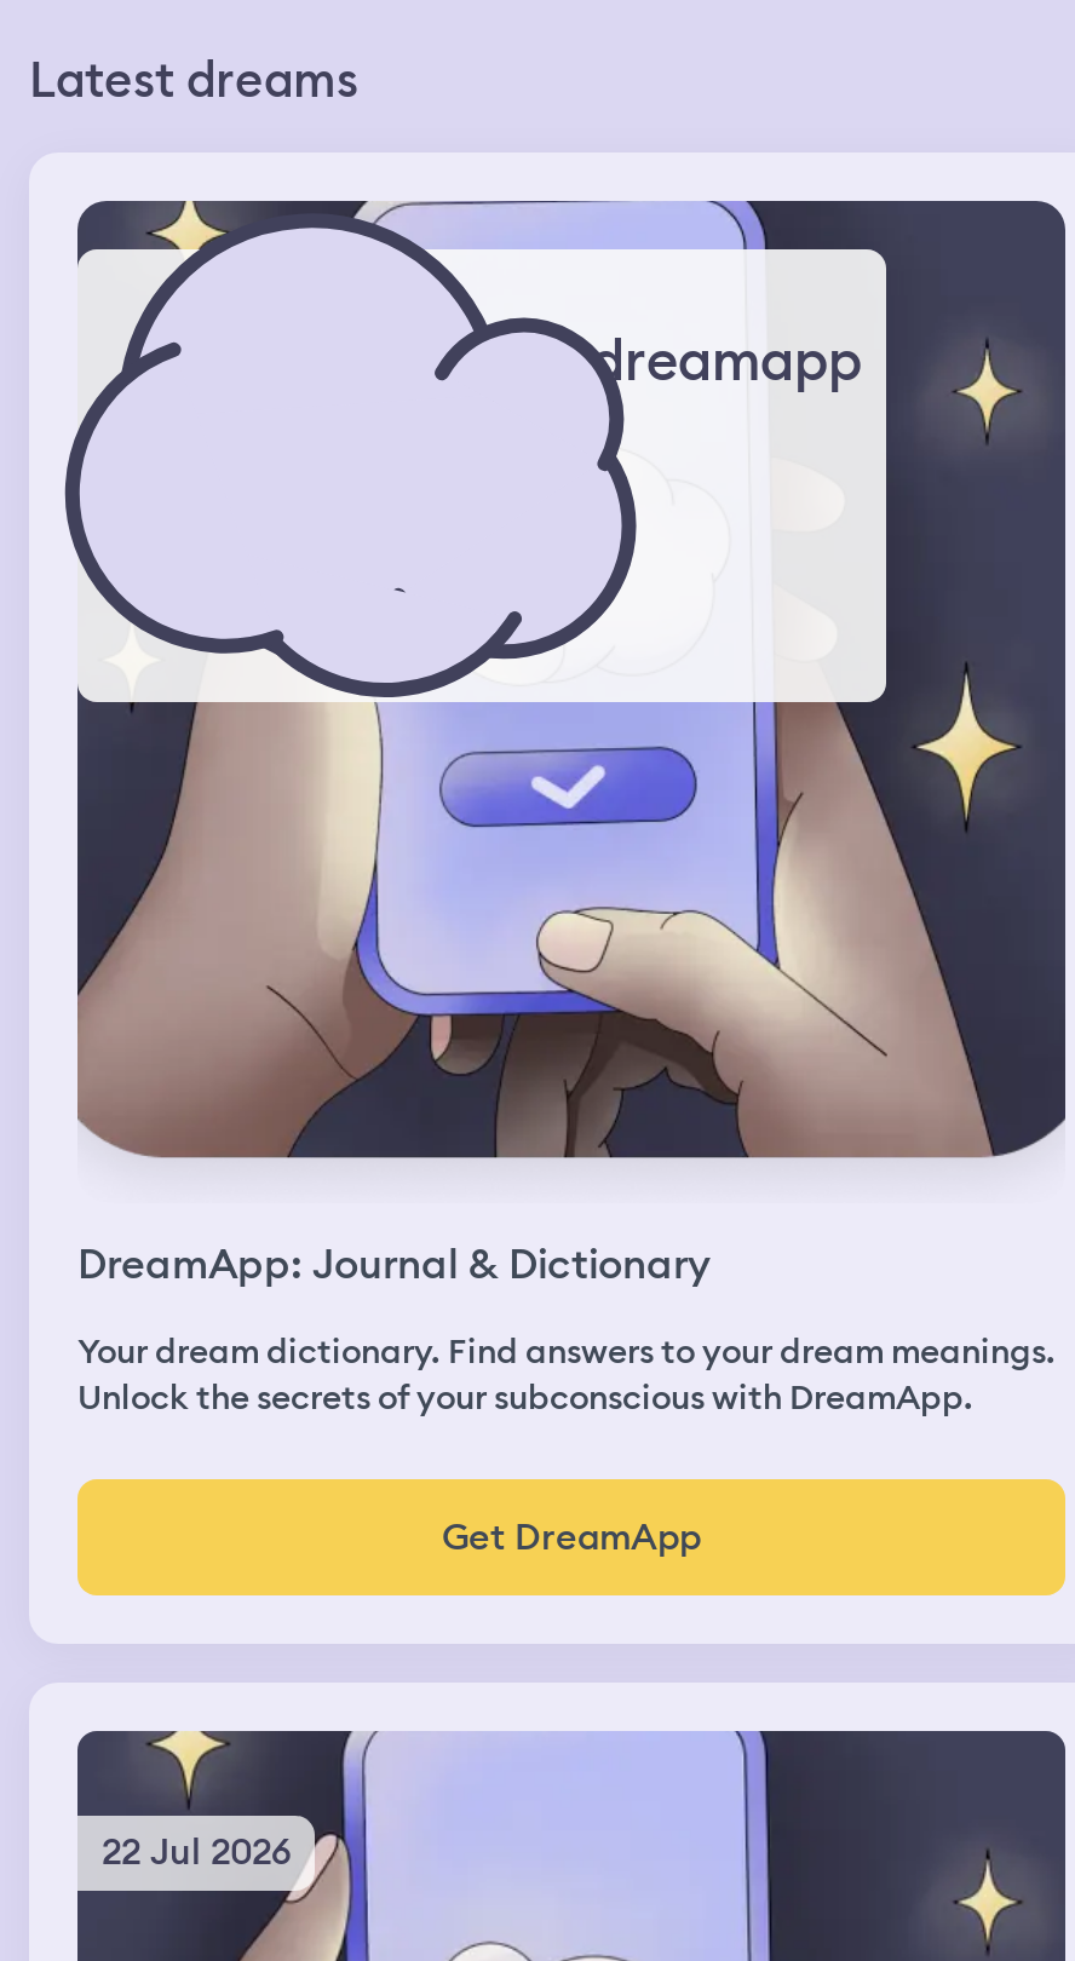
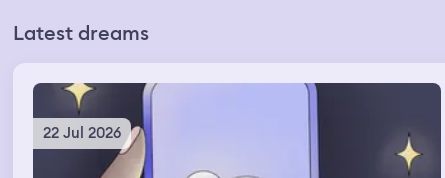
- [image]
- dreamapp

- DreamApp: Journal & Dictionary
- Your dream dictionary. Find answers to your dream meanings.
- Unlock the secrets of your subconscious with DreamApp.
- Get DreamApp
